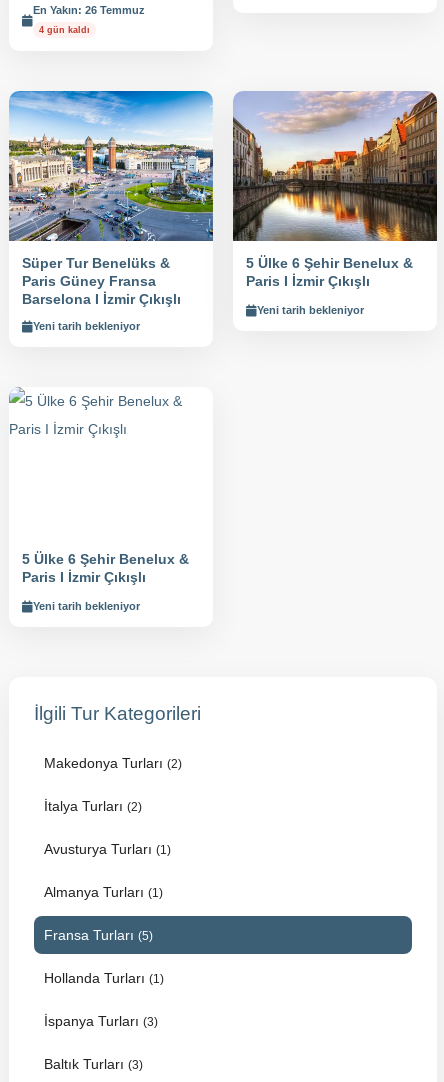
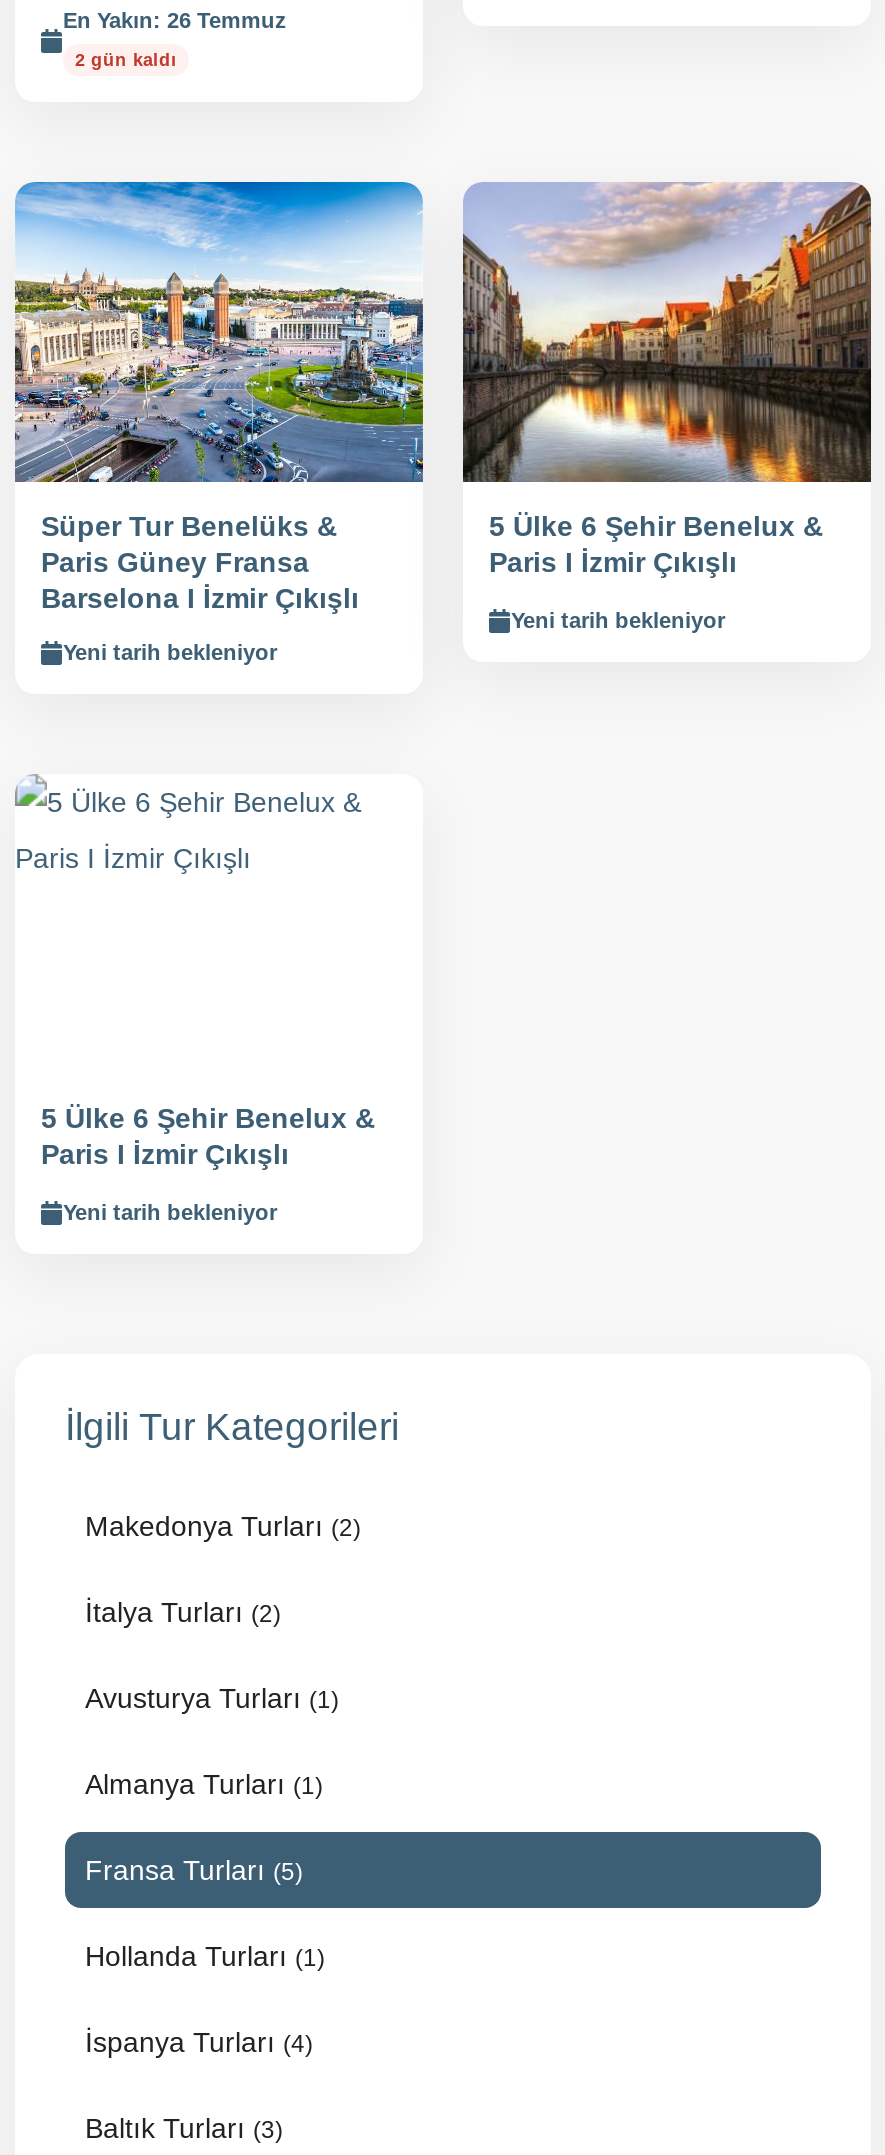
- 4 gün kaldı
+ 2 gün kaldı

- İspanya Turları (3)
+ İspanya Turları (4)
